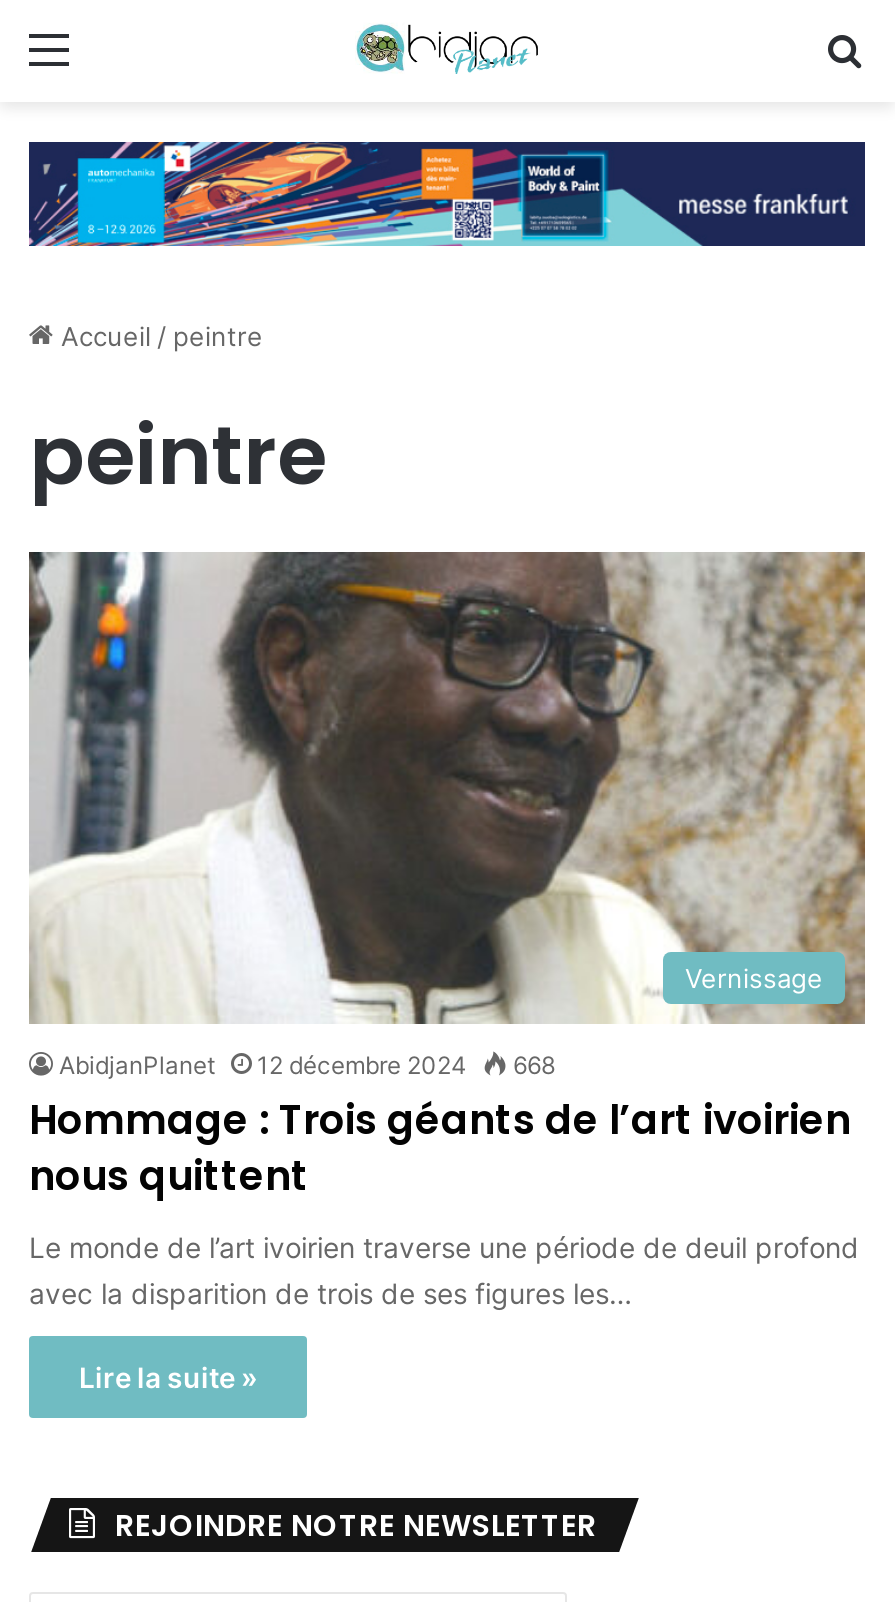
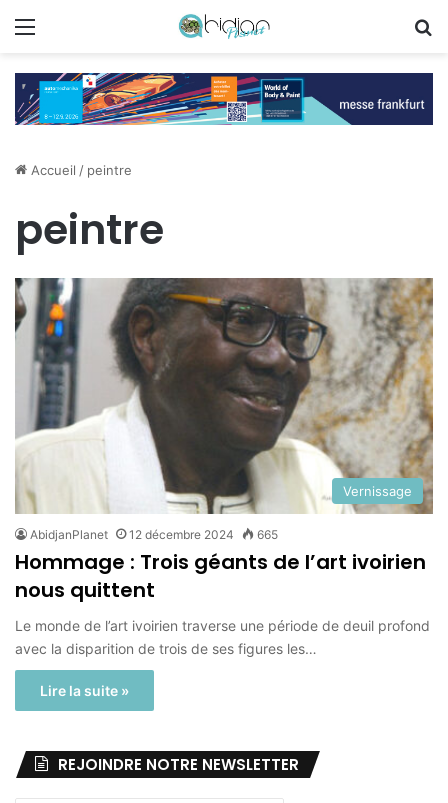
- AbidjanPlanet 12 décembre 2024 668
+ AbidjanPlanet 12 décembre 2024 665
